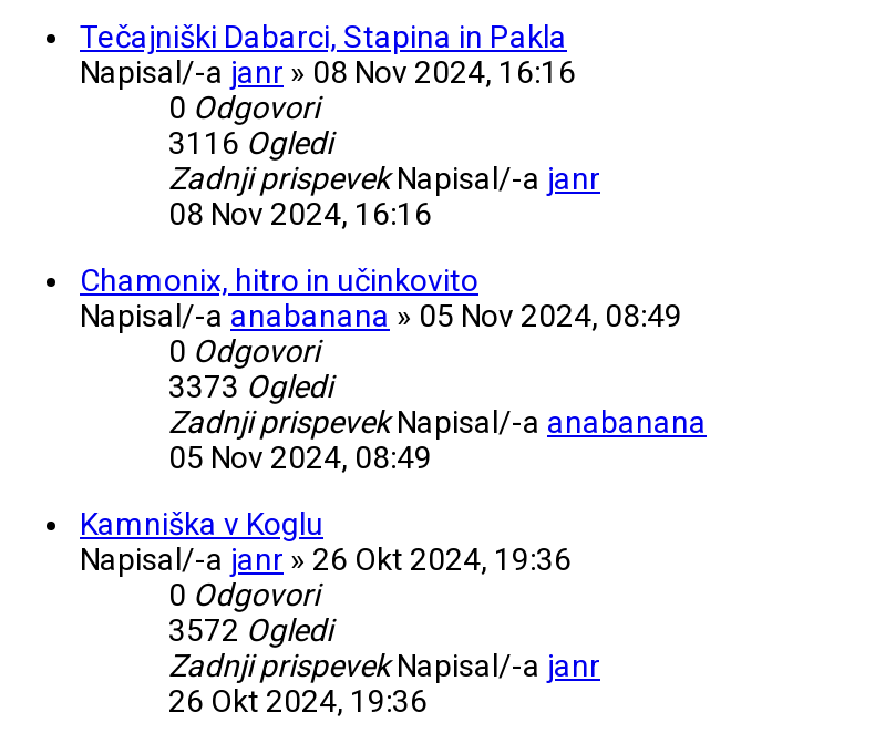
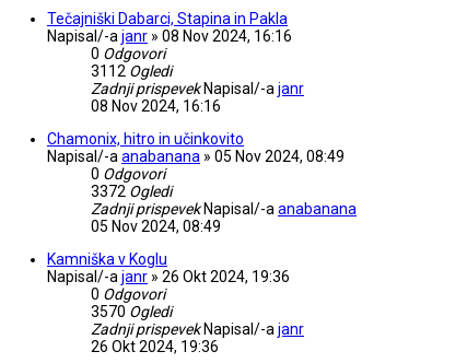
- 3116Ogledi
+ 3112Ogledi

- 3373Ogledi
+ 3372Ogledi

- 3572Ogledi
+ 3570Ogledi
